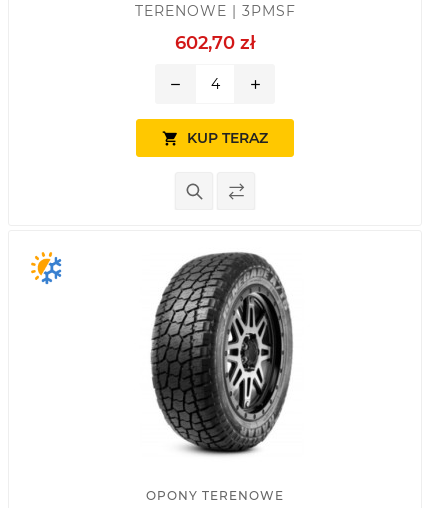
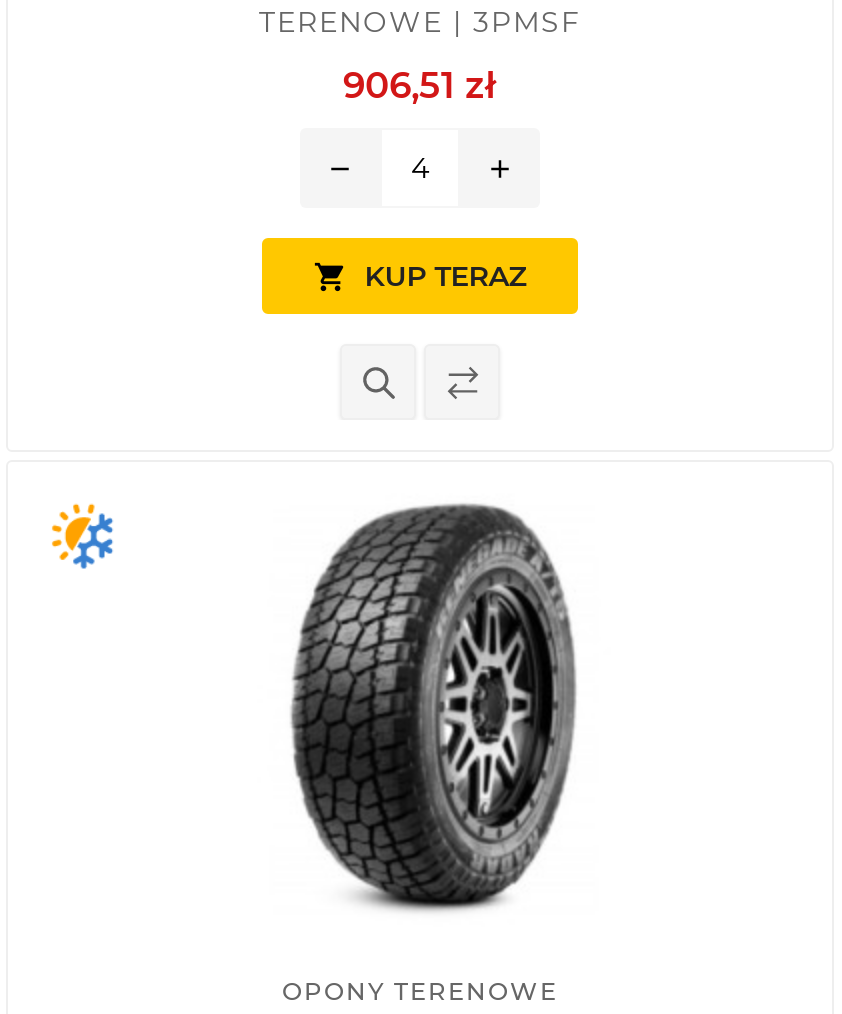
- 602,70 zł
+ 906,51 zł
